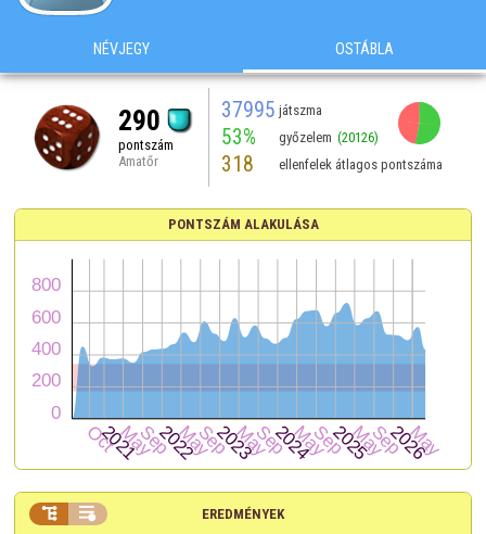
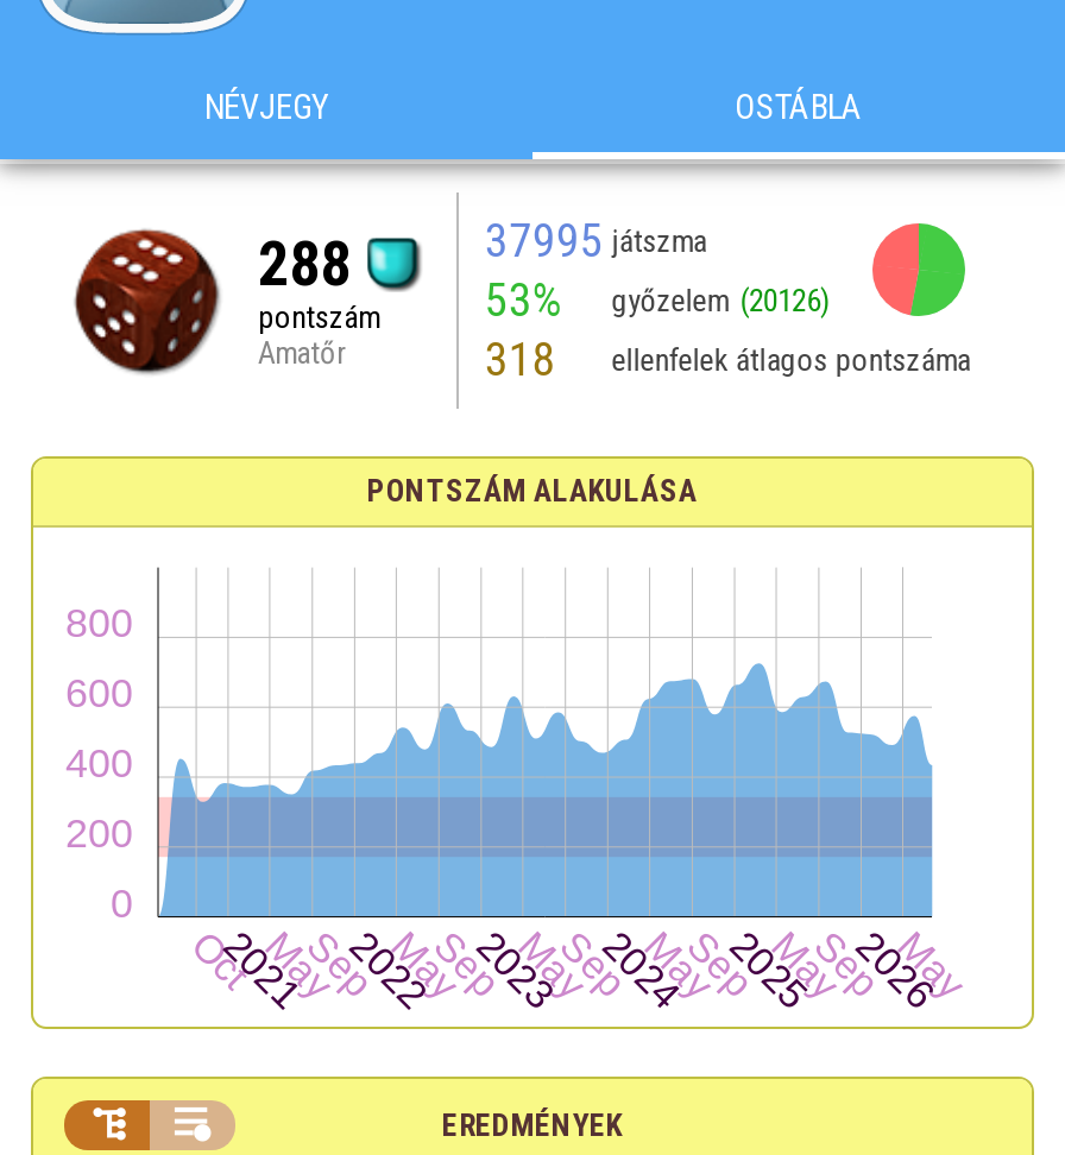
- 290
+ 288
